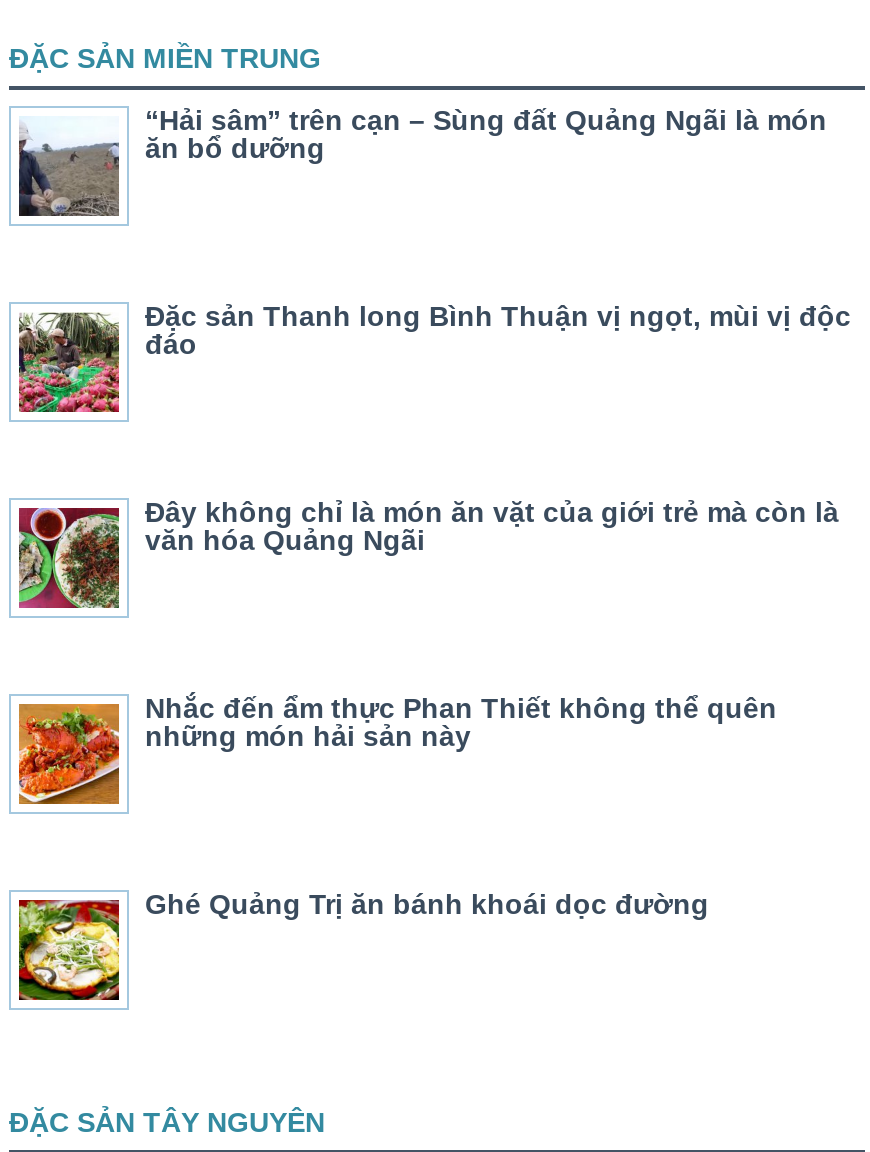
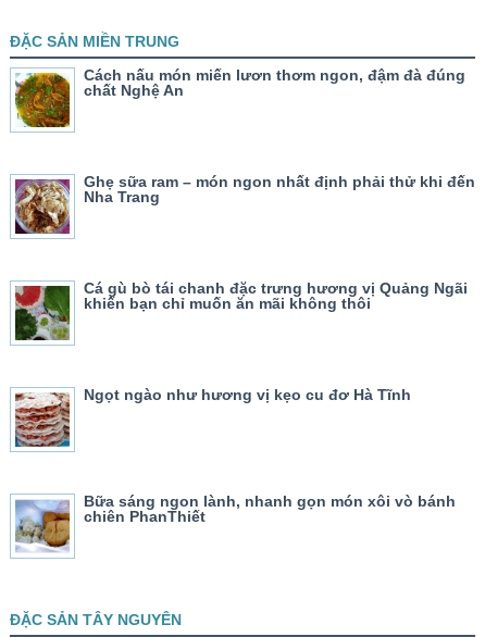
- [image]
- “Hải sâm” trên cạn – Sùng đất Quảng Ngãi là món
- ăn bổ dưỡng
+ [image]
+ Cách nấu món miến lươn thơm ngon, đậm đà đúng
+ chất Nghệ An

- [image]
- Đặc sản Thanh long Bình Thuận vị ngọt, mùi vị độc
- đáo
+ [image]
+ Ghẹ sữa ram – món ngon nhất định phải thử khi đến
+ Nha Trang

- [image]
- Đây không chỉ là món ăn vặt của giới trẻ mà còn là
- văn hóa Quảng Ngãi
+ [image]
+ Cá gù bò tái chanh đặc trưng hương vị Quảng Ngãi
+ khiến bạn chỉ muốn ăn mãi không thôi

- [image]
- Nhắc đến ẩm thực Phan Thiết không thể quên
- những món hải sản này
+ [image]
+ Ngọt ngào như hương vị kẹo cu đơ Hà Tĩnh

- [image]
- Ghé Quảng Trị ăn bánh khoái dọc đường
+ [image]
+ Bữa sáng ngon lành, nhanh gọn món xôi vò bánh
+ chiên PhanThiết
